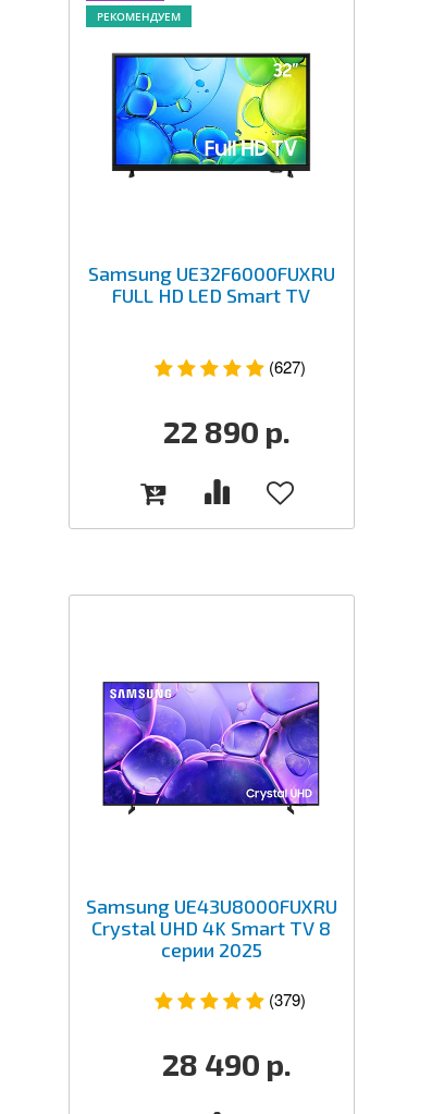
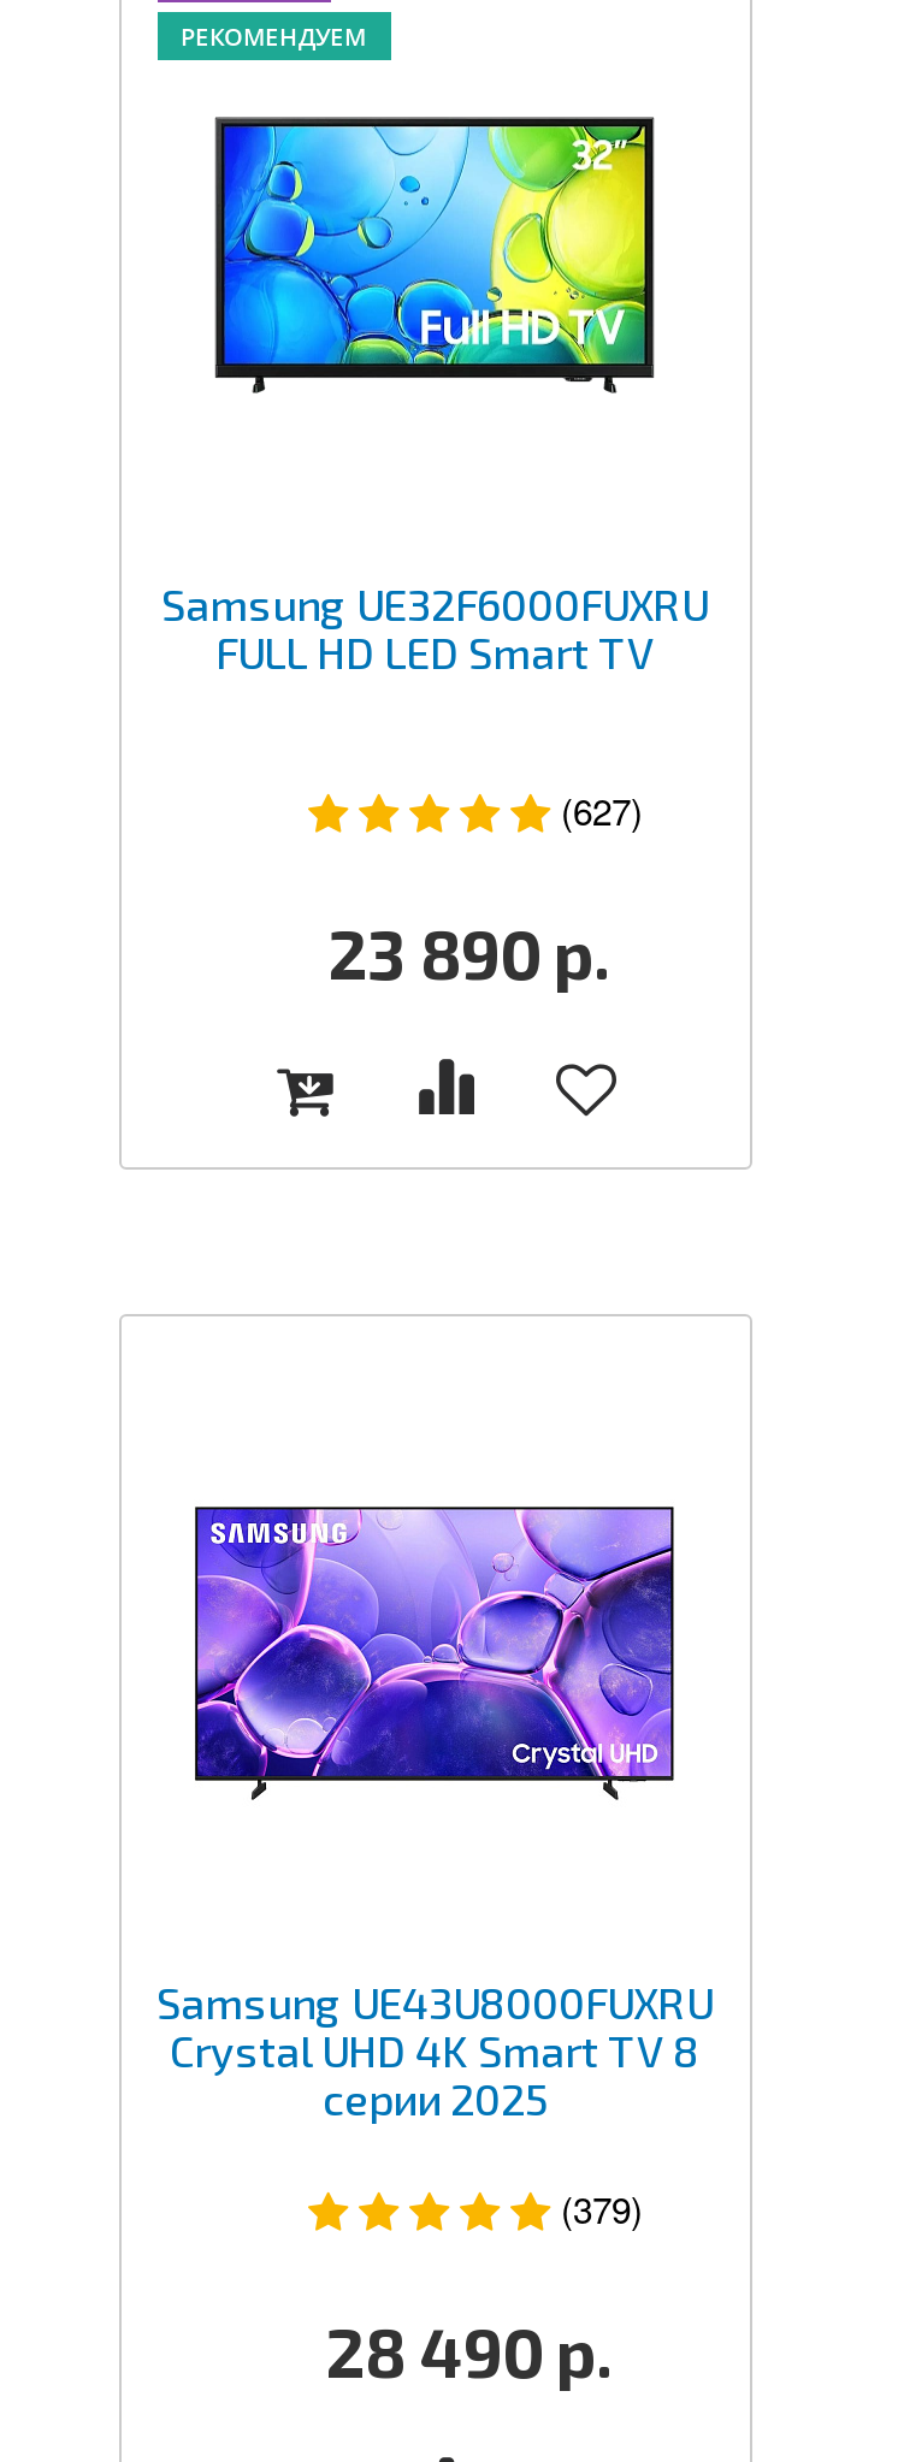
- 22 890 р.
+ 23 890 р.
